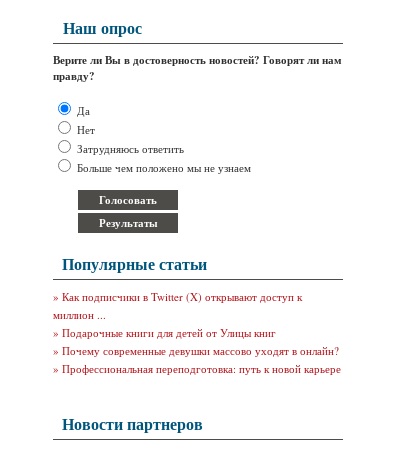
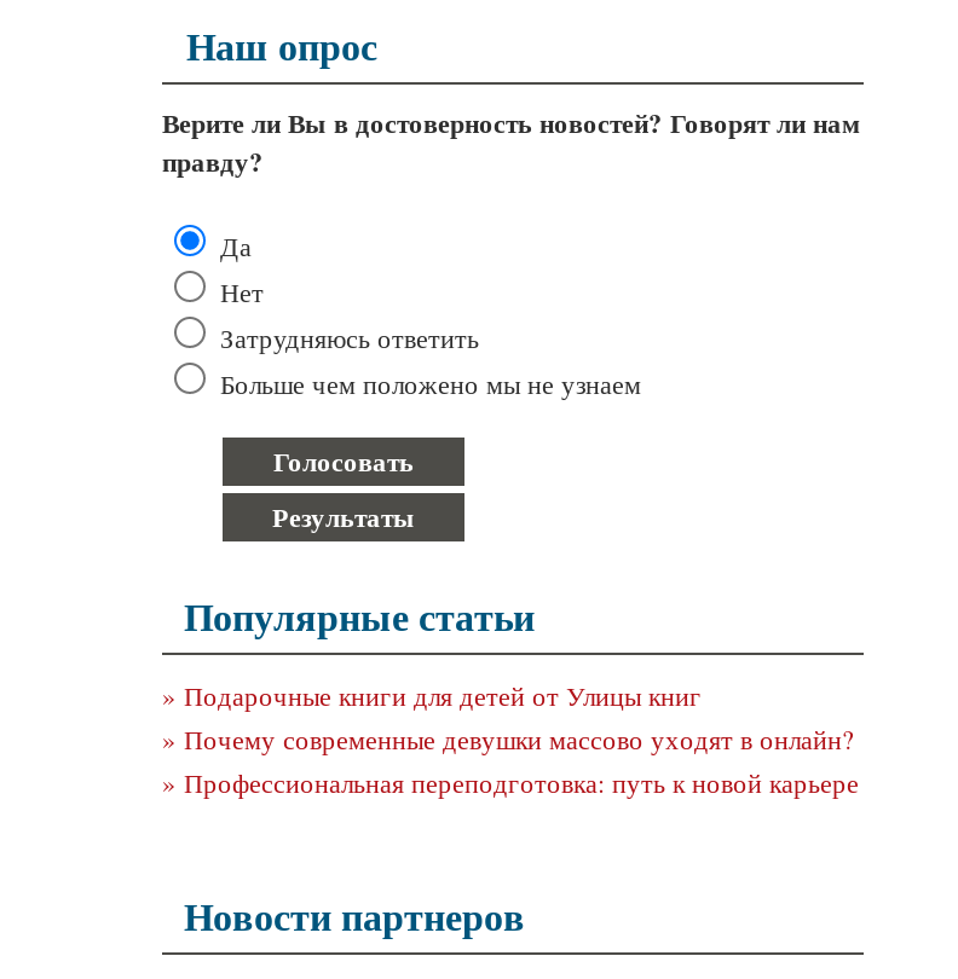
- » Как подписчики в Twitter (X) открывают доступ к
- миллион ...
